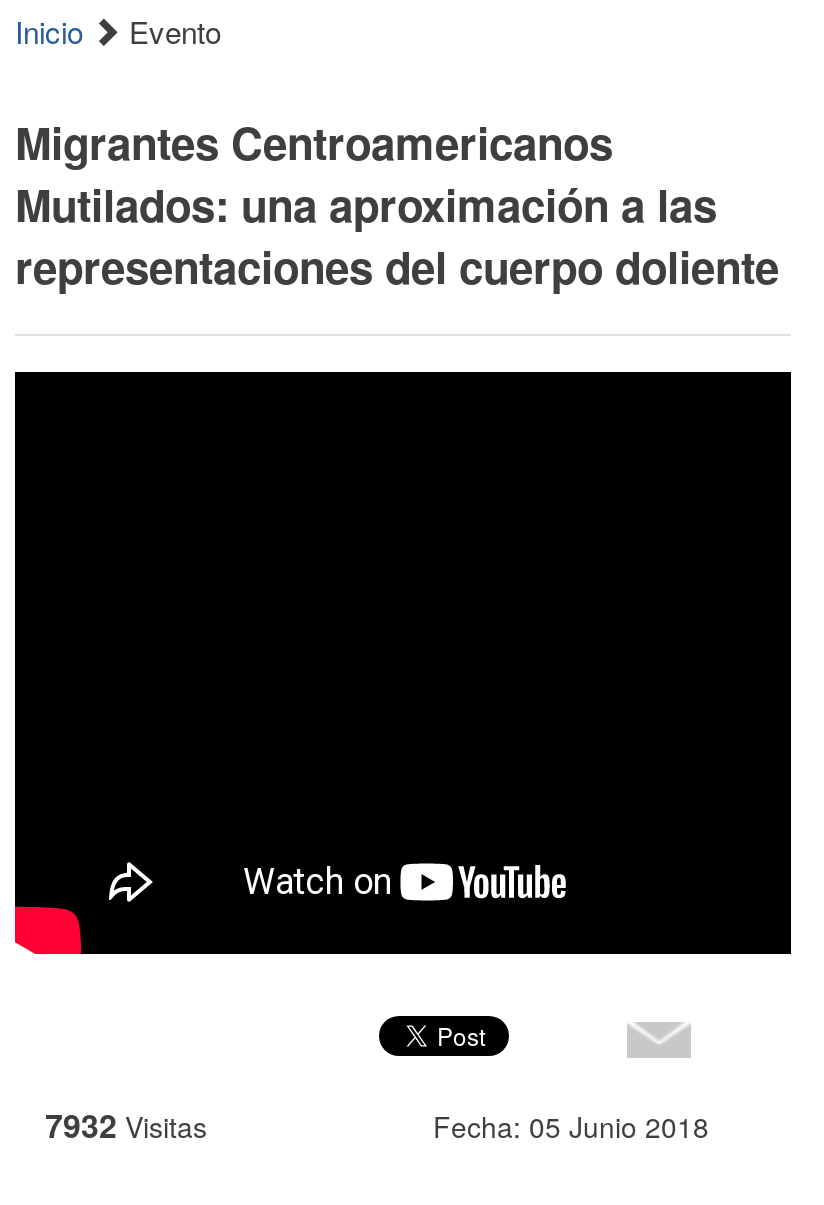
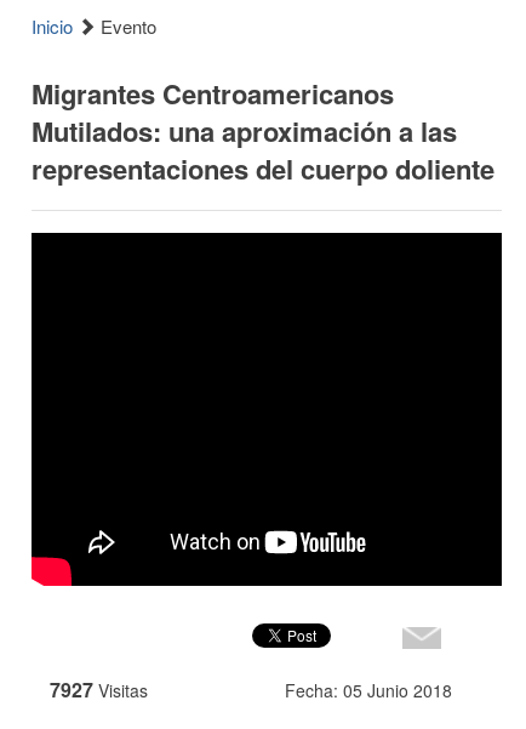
- 7932 Visitas
+ 7927 Visitas
